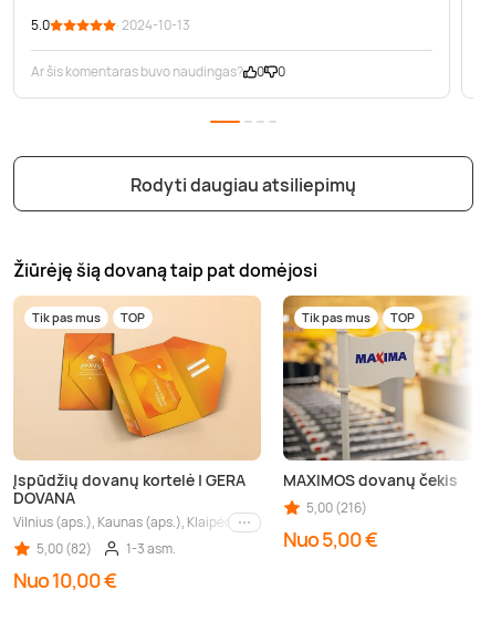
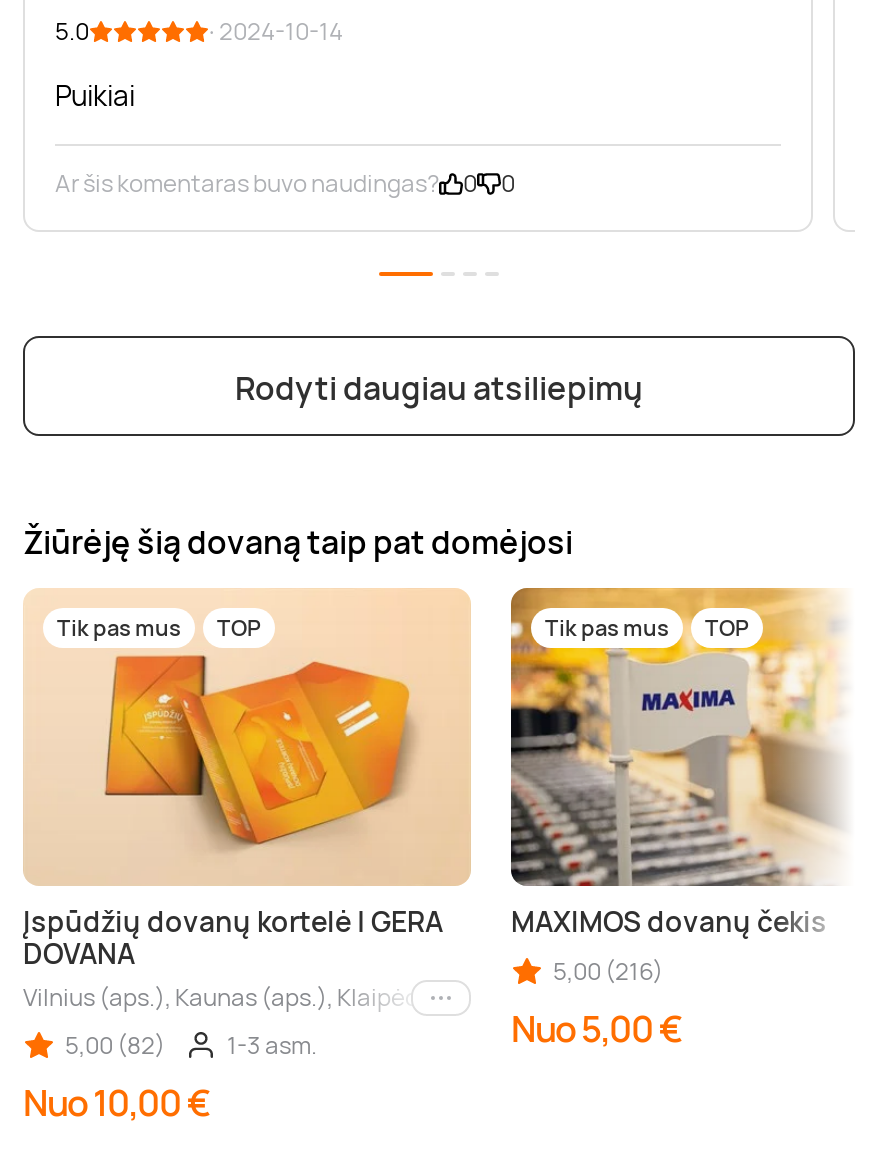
- · 2024-10-13
+ · 2024-10-14
+ Puikiai
